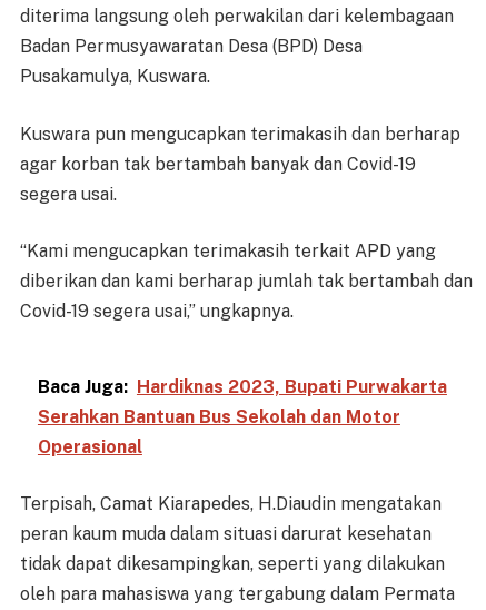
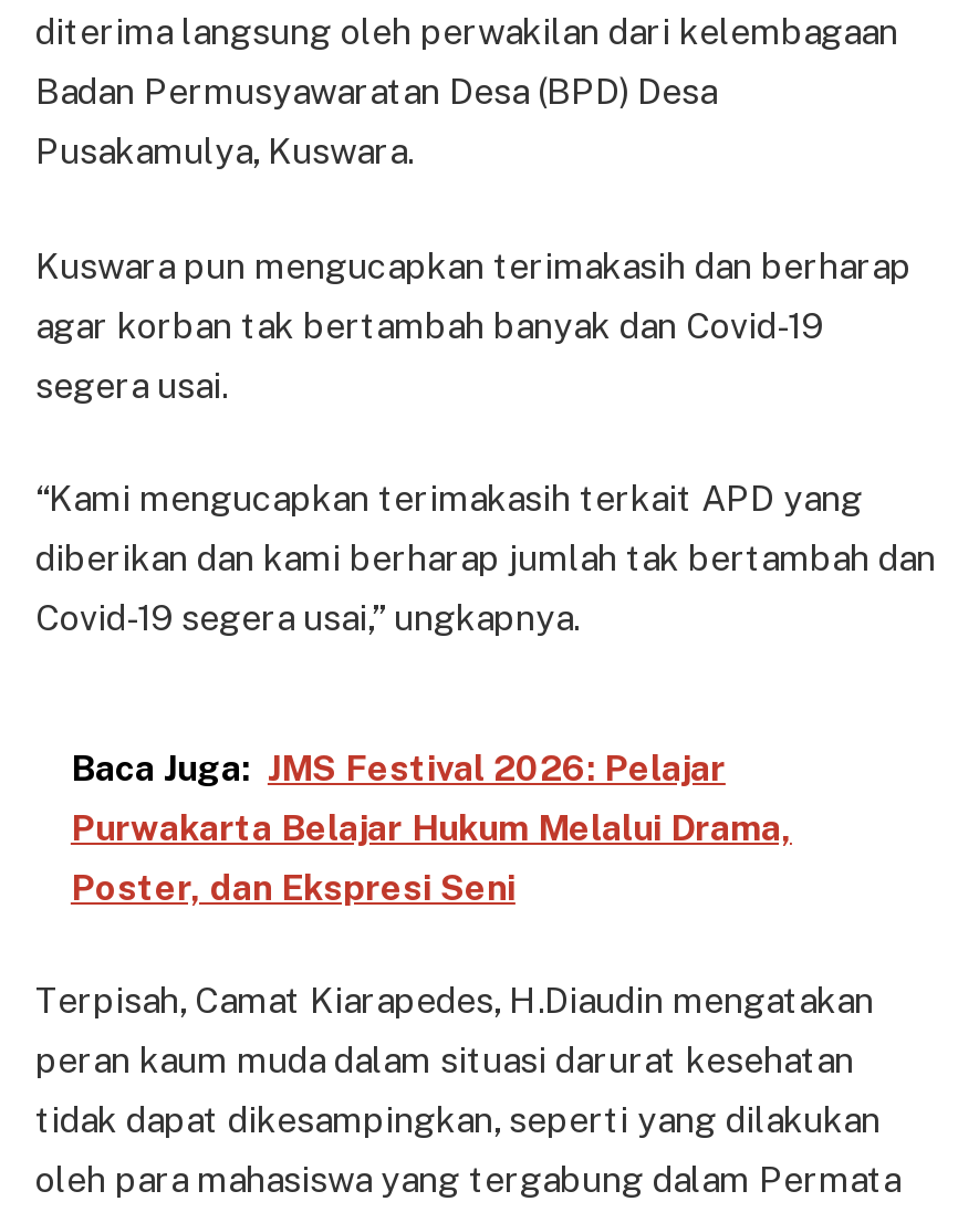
- Baca Juga: Hardiknas 2023, Bupati Purwakarta
- Serahkan Bantuan Bus Sekolah dan Motor
- Operasional
+ Baca Juga: JMS Festival 2026: Pelajar
+ Purwakarta Belajar Hukum Melalui Drama,
+ Poster, dan Ekspresi Seni
